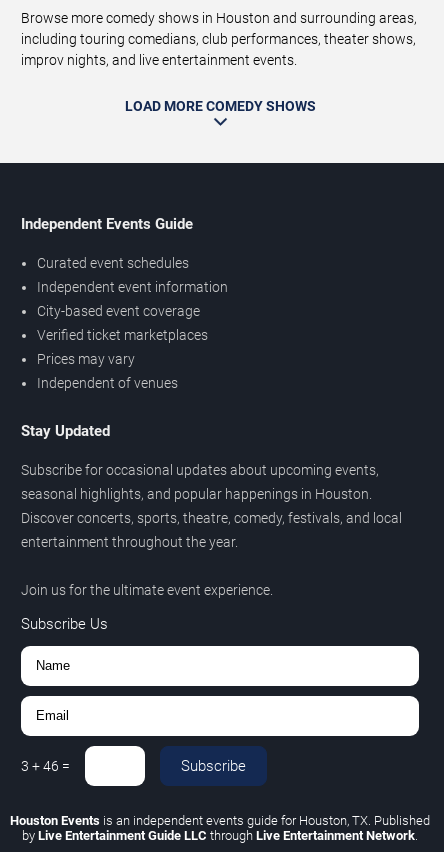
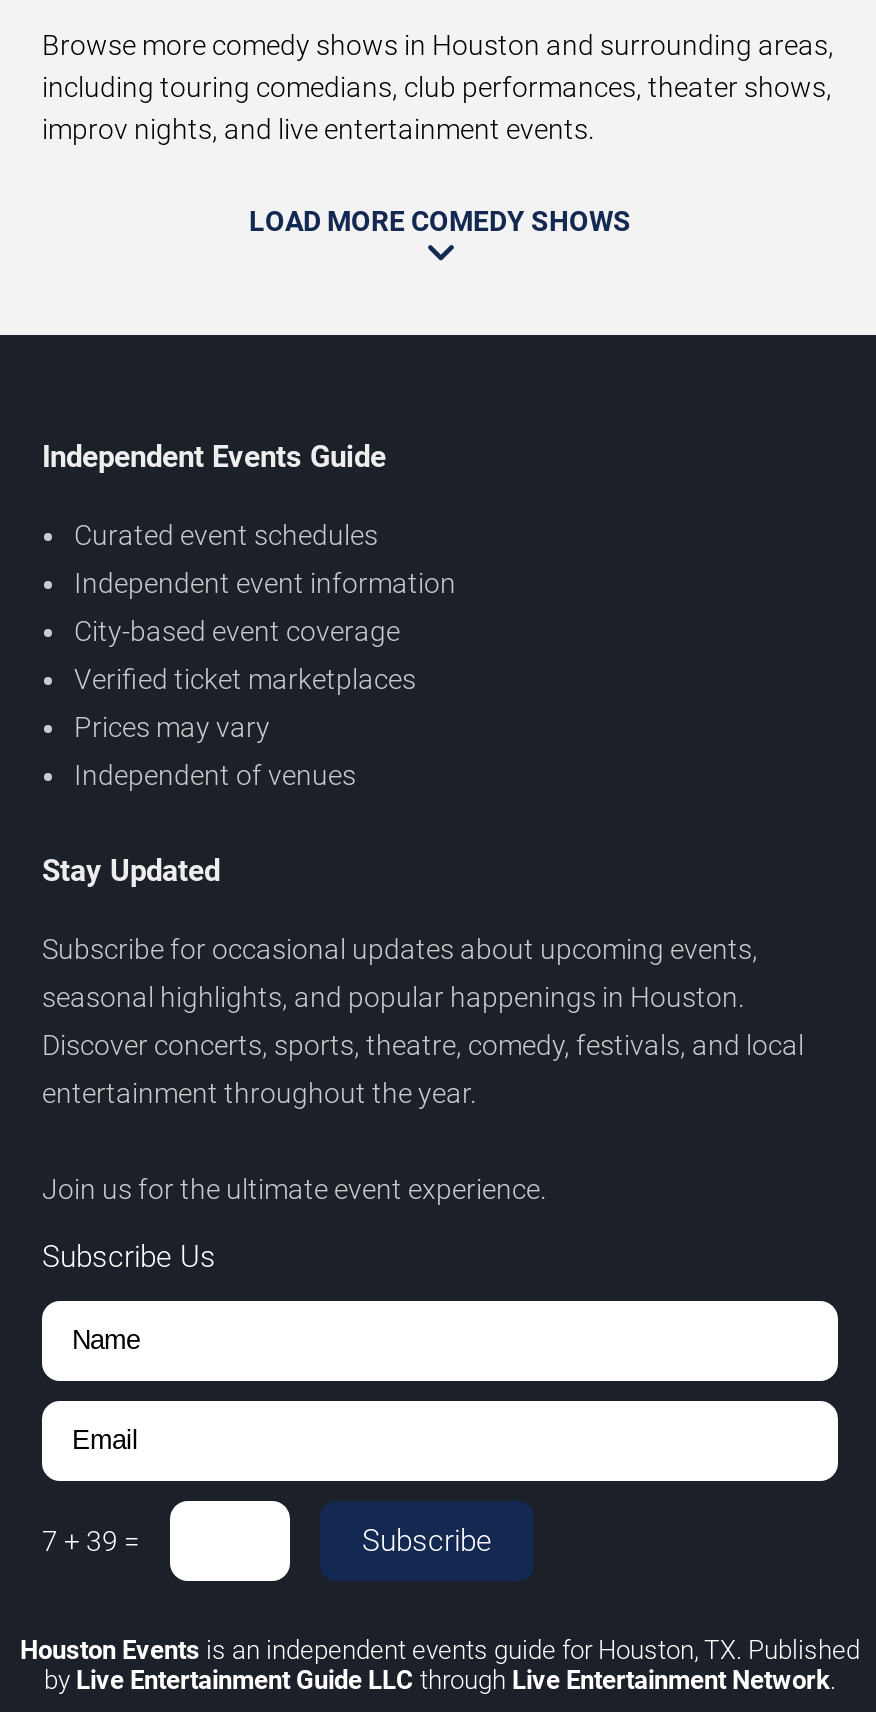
- 3 + 46 =
+ 7 + 39 =
